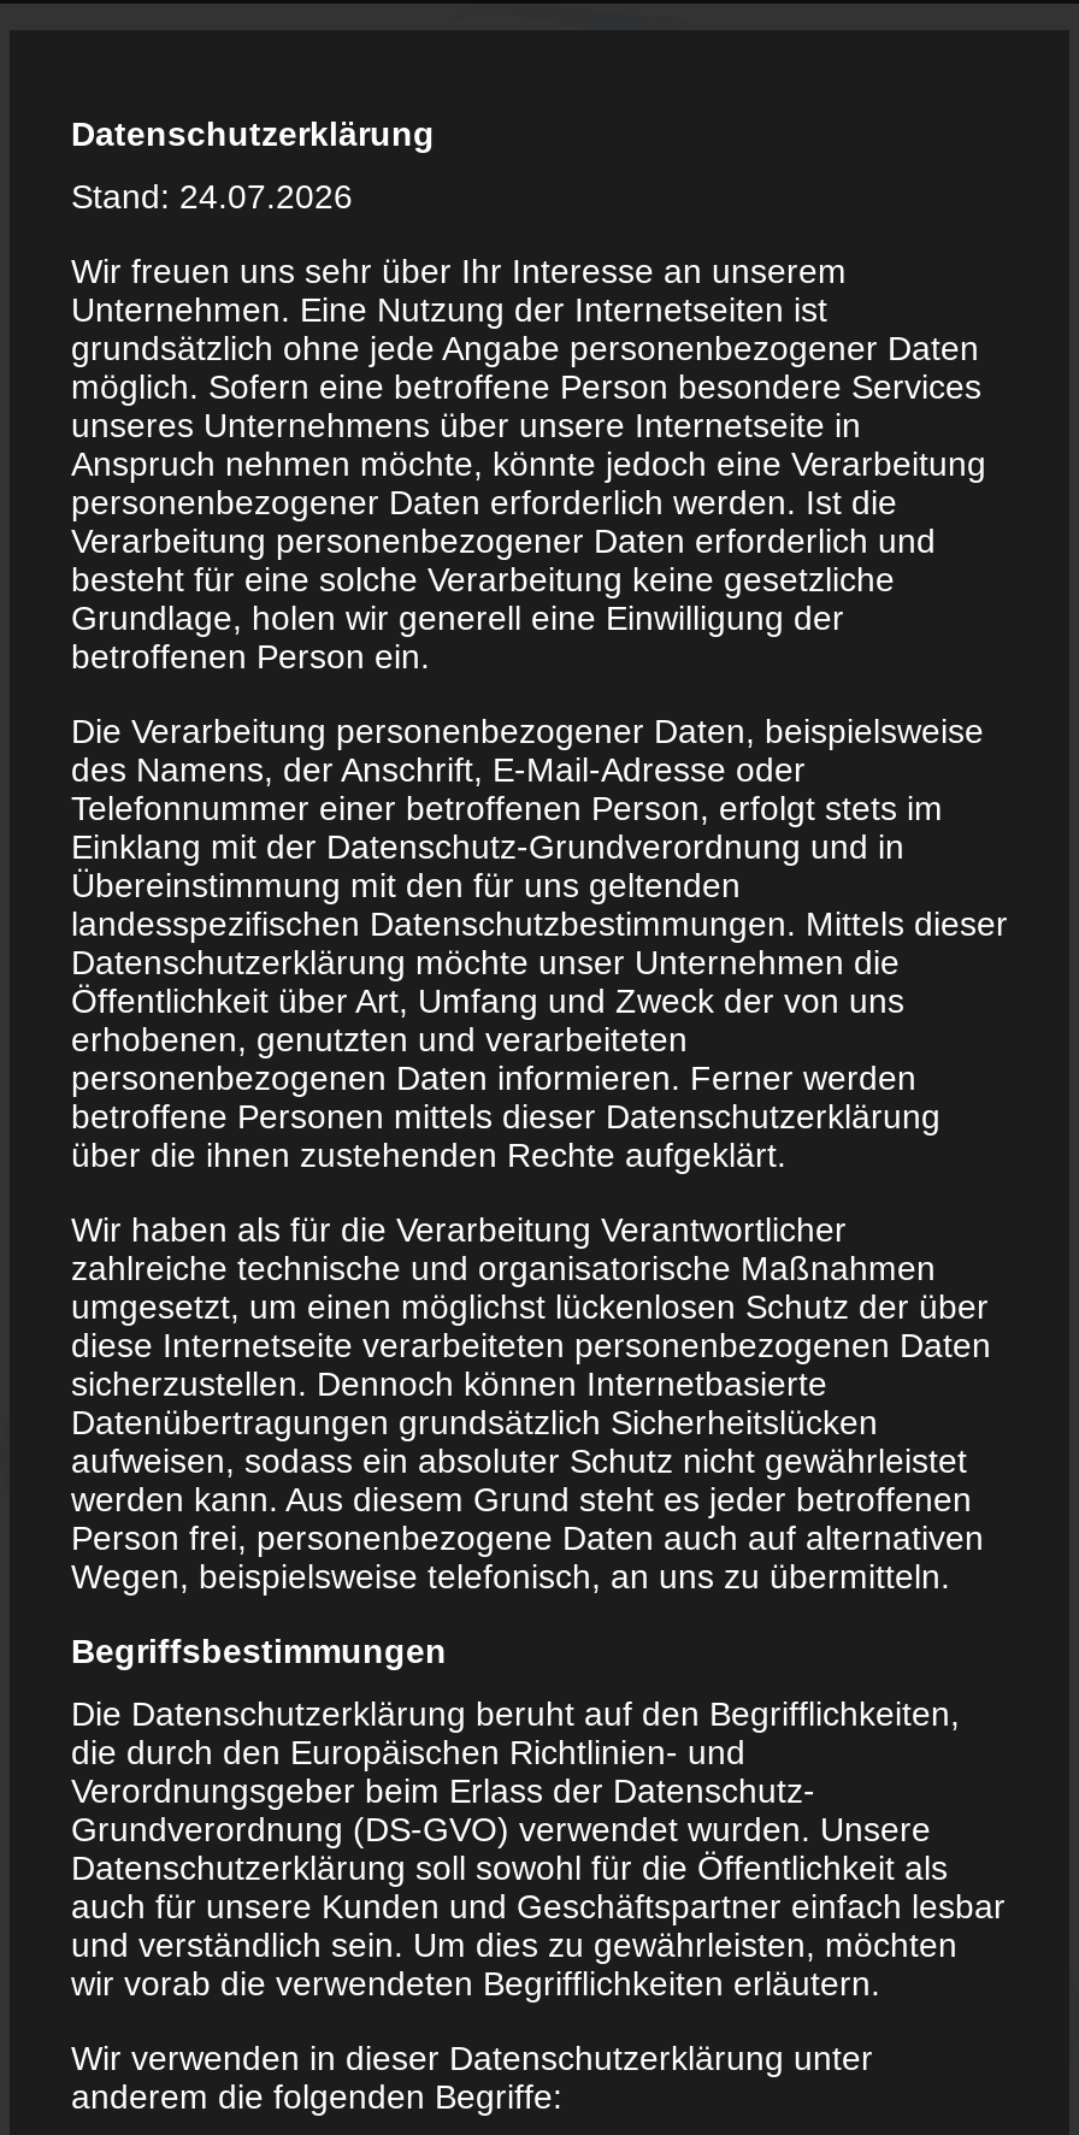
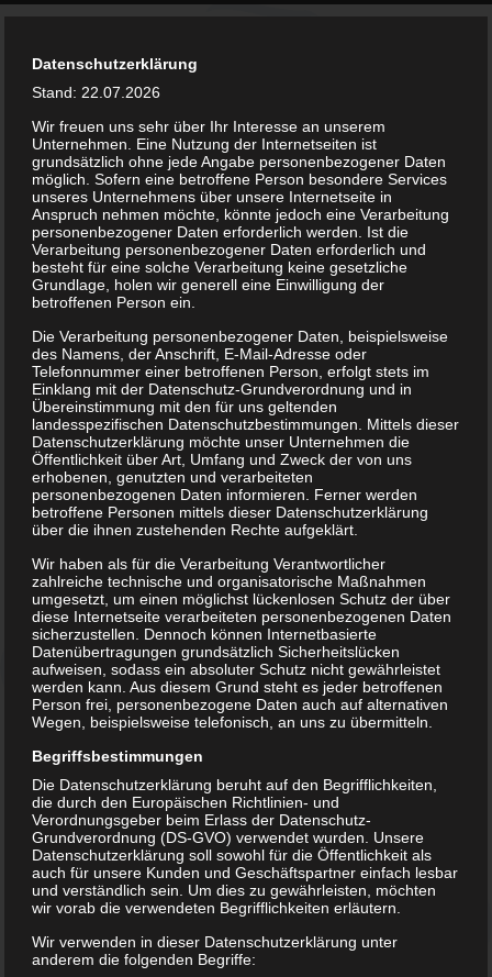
- Stand: 24.07.2026
+ Stand: 22.07.2026
